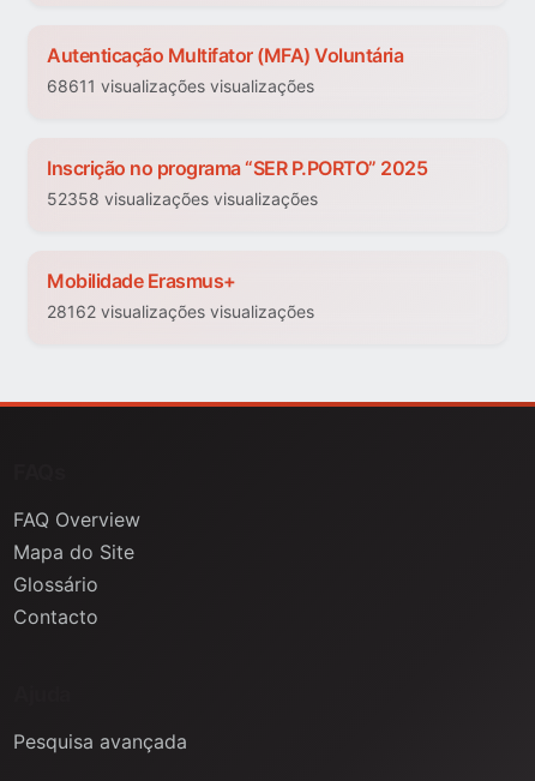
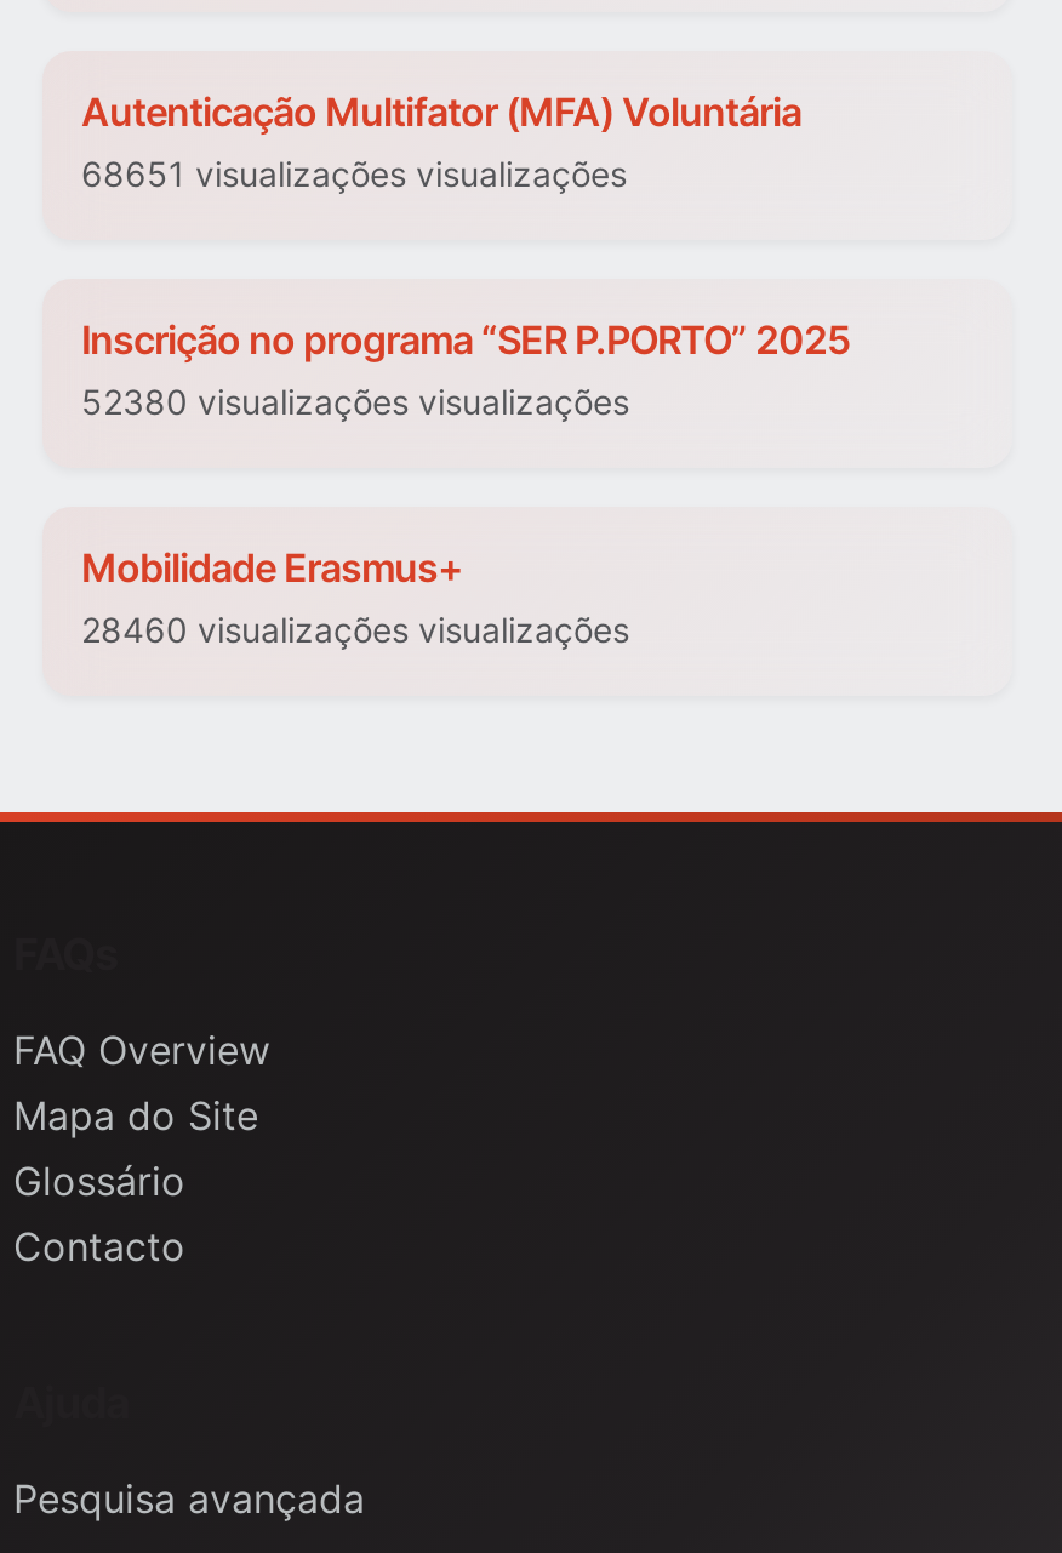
- 68611 visualizações visualizações
+ 68651 visualizações visualizações

- 52358 visualizações visualizações
+ 52380 visualizações visualizações

- 28162 visualizações visualizações
+ 28460 visualizações visualizações
